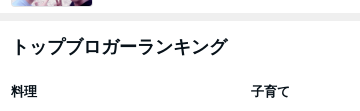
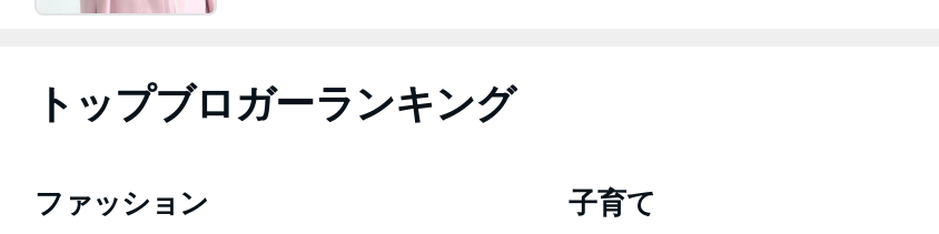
- 料理
+ ファッション
